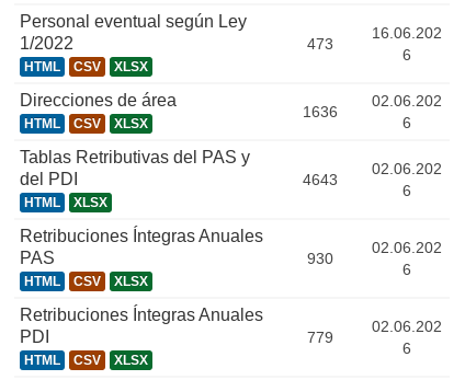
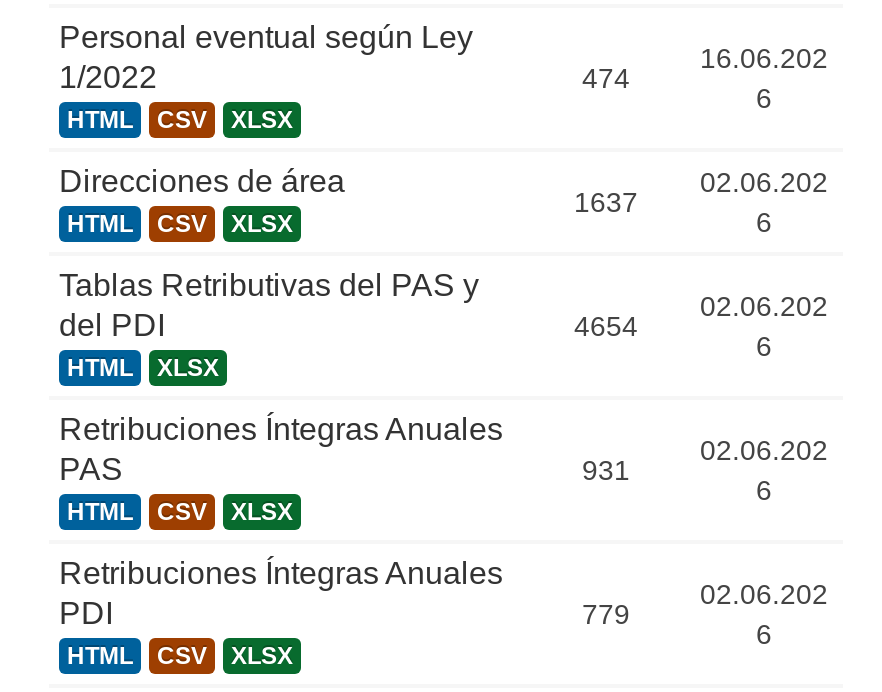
- 473
+ 474

- 1636
+ 1637

- 4643
+ 4654

- 930
+ 931
